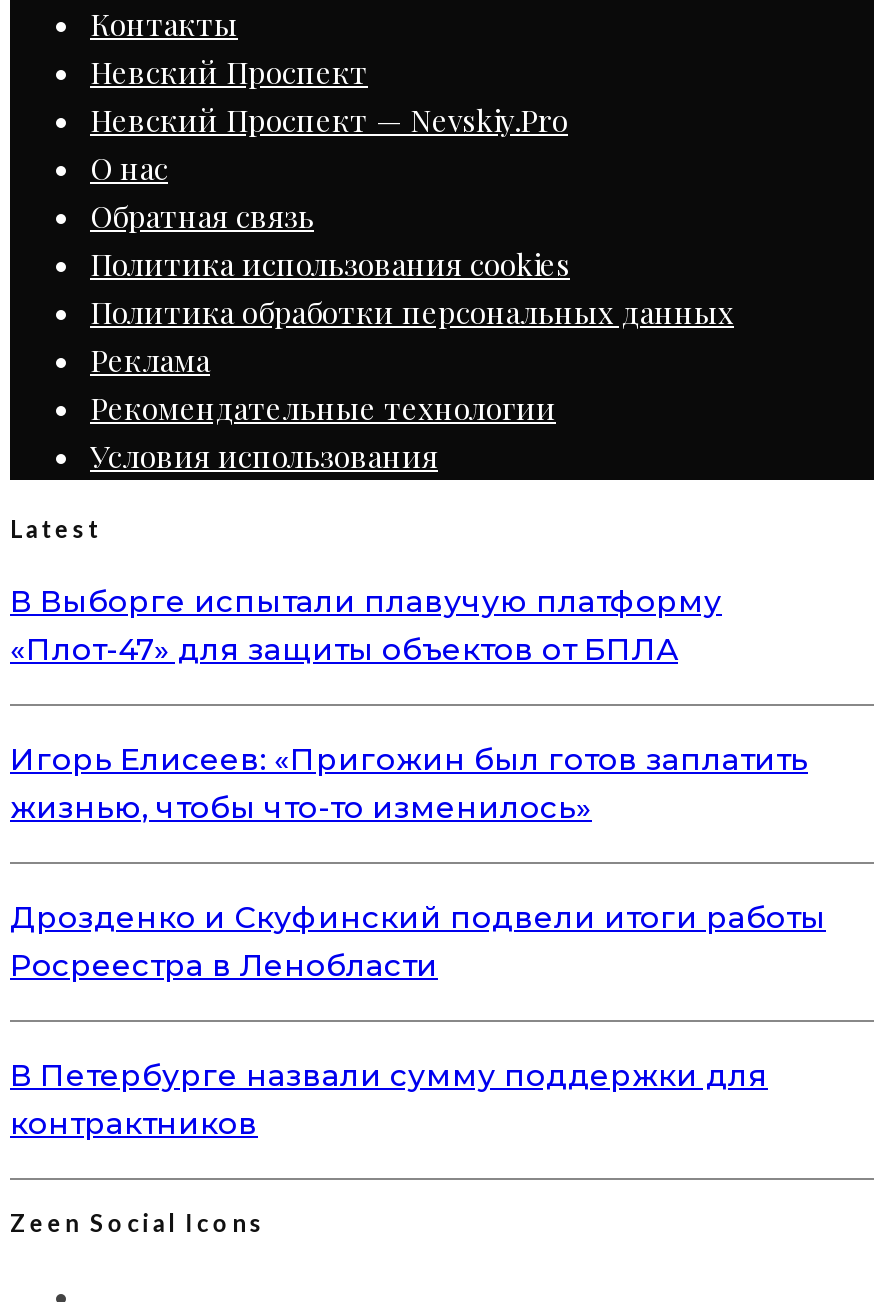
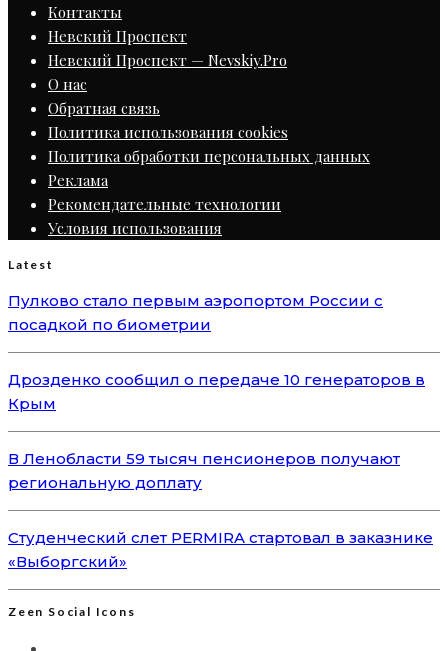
- В Выборге испытали плавучую платформу
- «Плот-47» для защиты объектов от БПЛА
+ Пулково стало первым аэропортом России с
+ посадкой по биометрии

- Игорь Елисеев: «Пригожин был готов заплатить
- жизнью, чтобы что-то изменилось»
+ Дрозденко сообщил о передаче 10 генераторов в
+ Крым

- Дрозденко и Скуфинский подвели итоги работы
- Росреестра в Ленобласти
+ В Ленобласти 59 тысяч пенсионеров получают
+ региональную доплату

- В Петербурге назвали сумму поддержки для
- контрактников
+ Студенческий слет PERMIRA стартовал в заказнике
+ «Выборгский»
